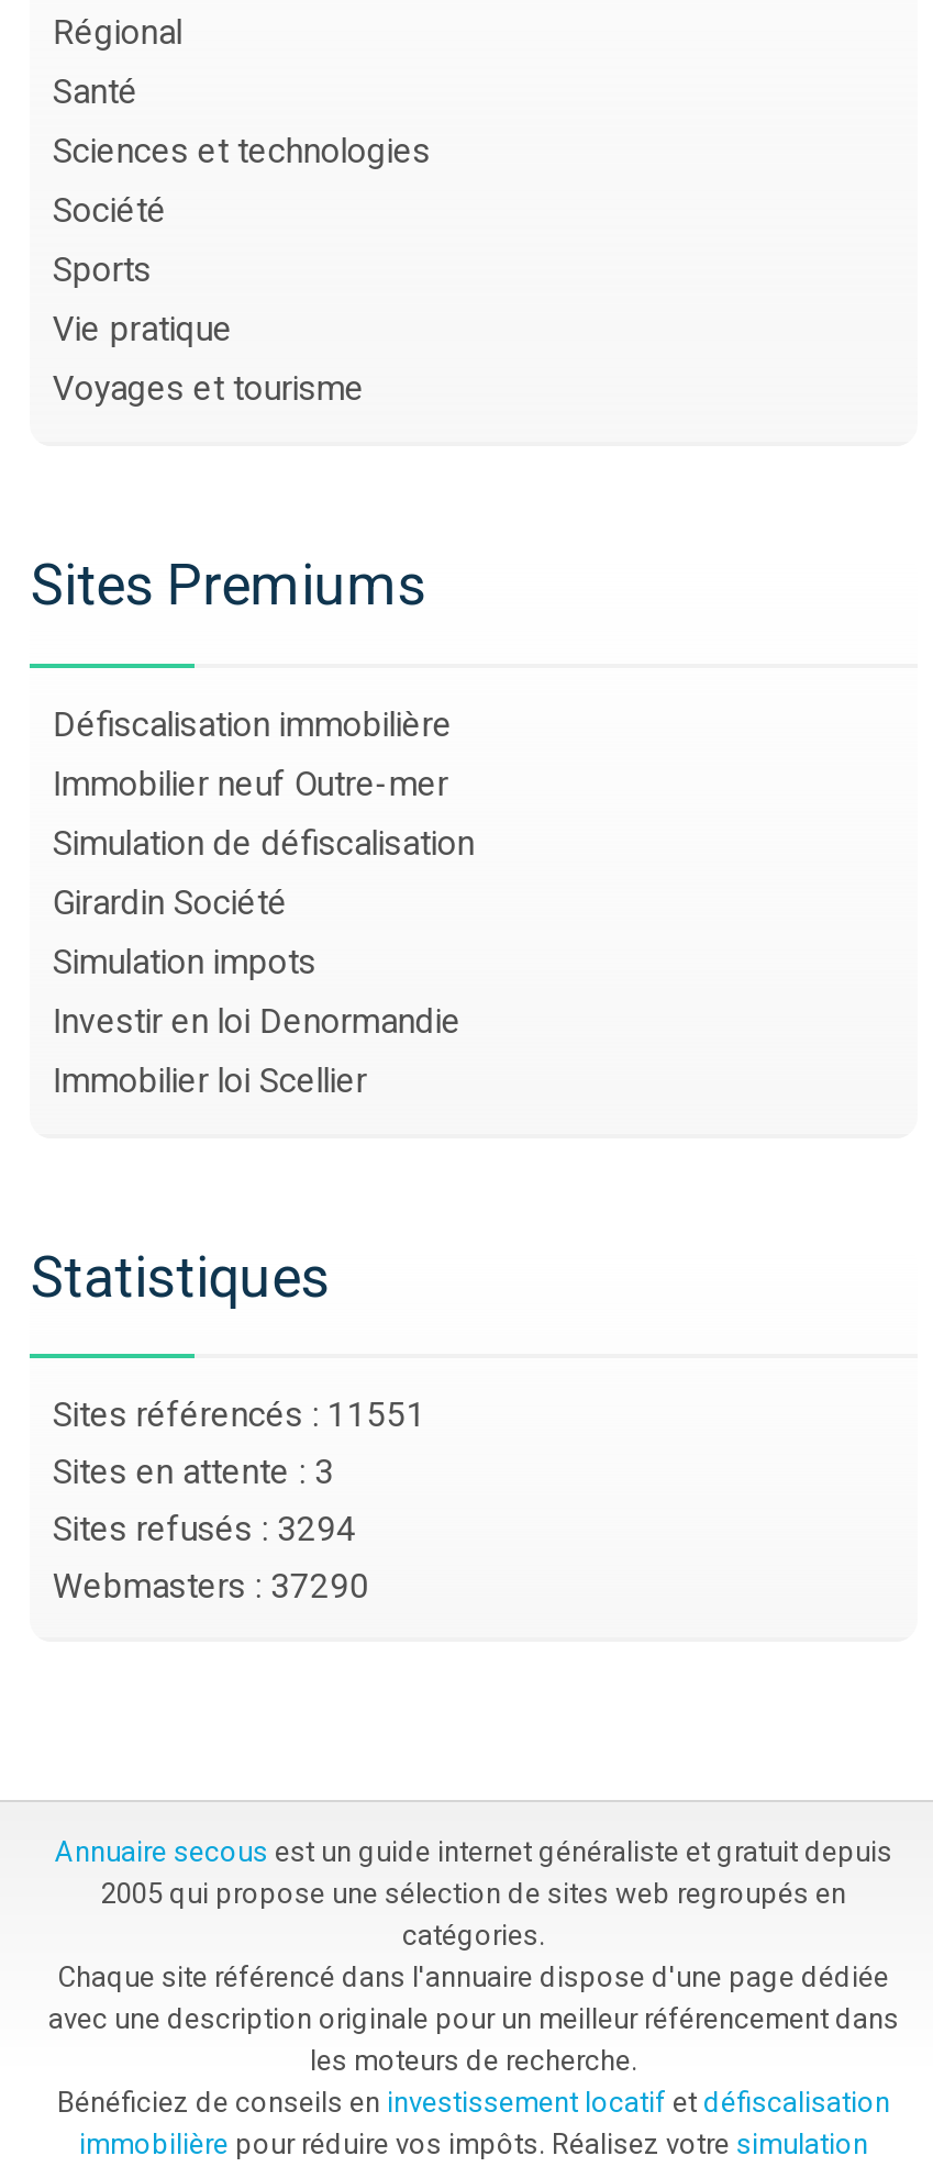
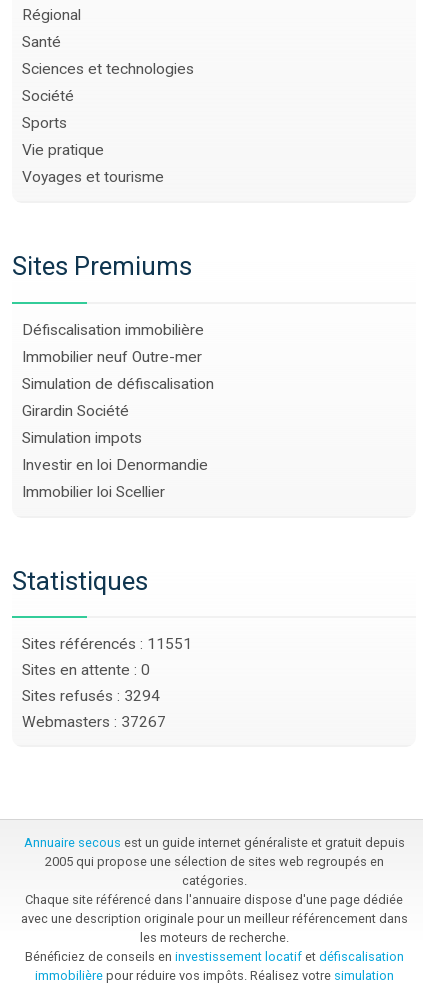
- Sites en attente : 3
+ Sites en attente : 0

- Webmasters : 37290
+ Webmasters : 37267
